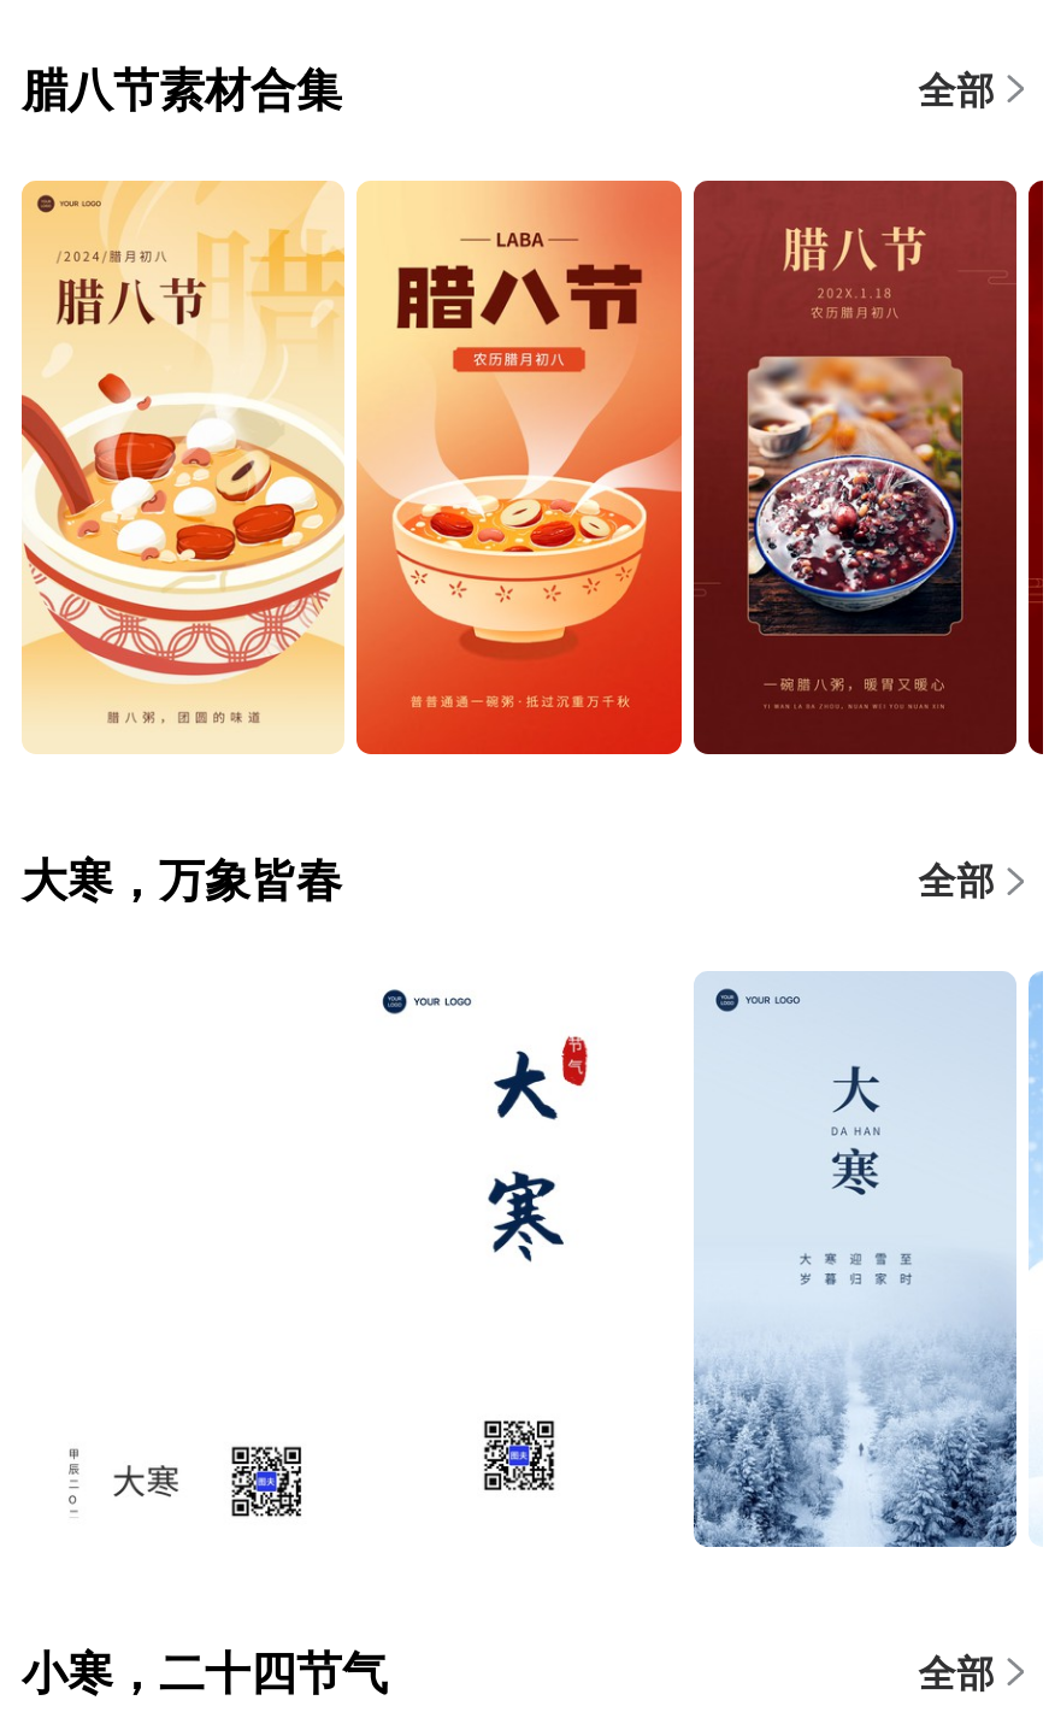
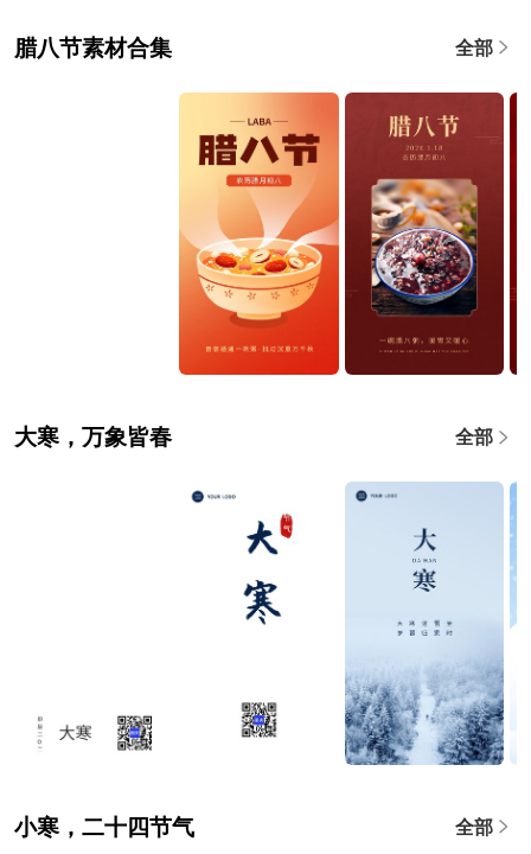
- [image]
